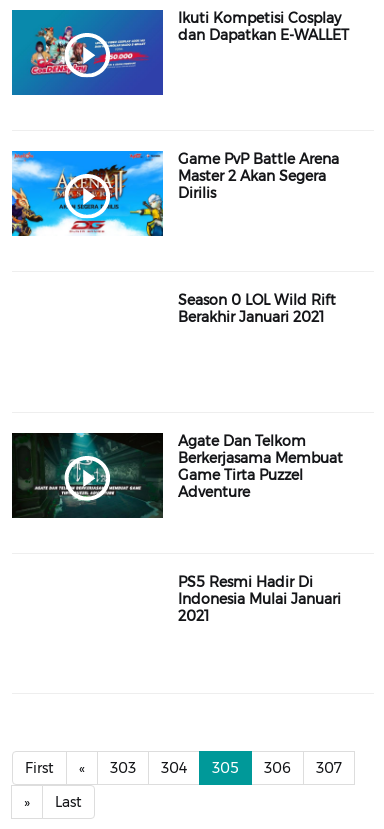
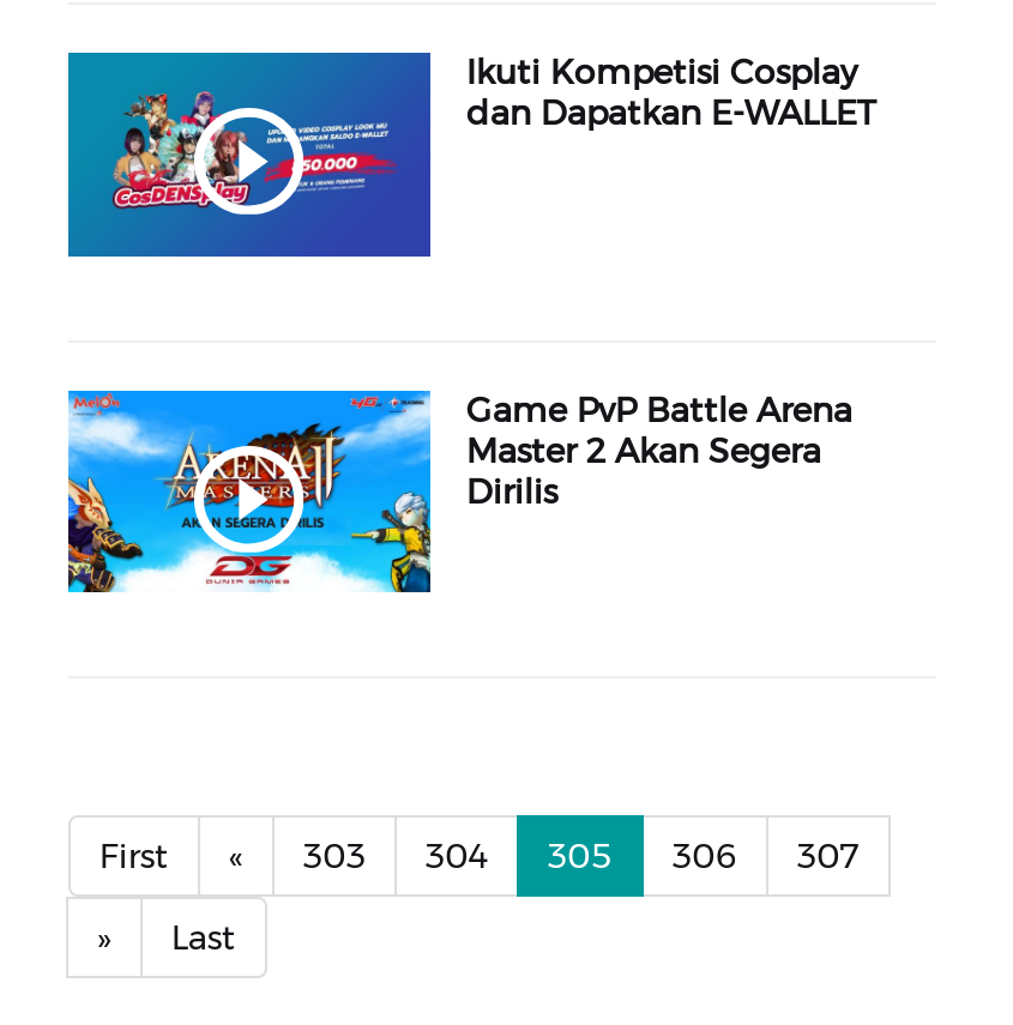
- Season 0 LOL Wild Rift
- Berakhir Januari 2021

- [image]
- Agate Dan Telkom
- Berkerjasama Membuat
- Game Tirta Puzzel
- Adventure

- PS5 Resmi Hadir Di
- Indonesia Mulai Januari
- 2021
